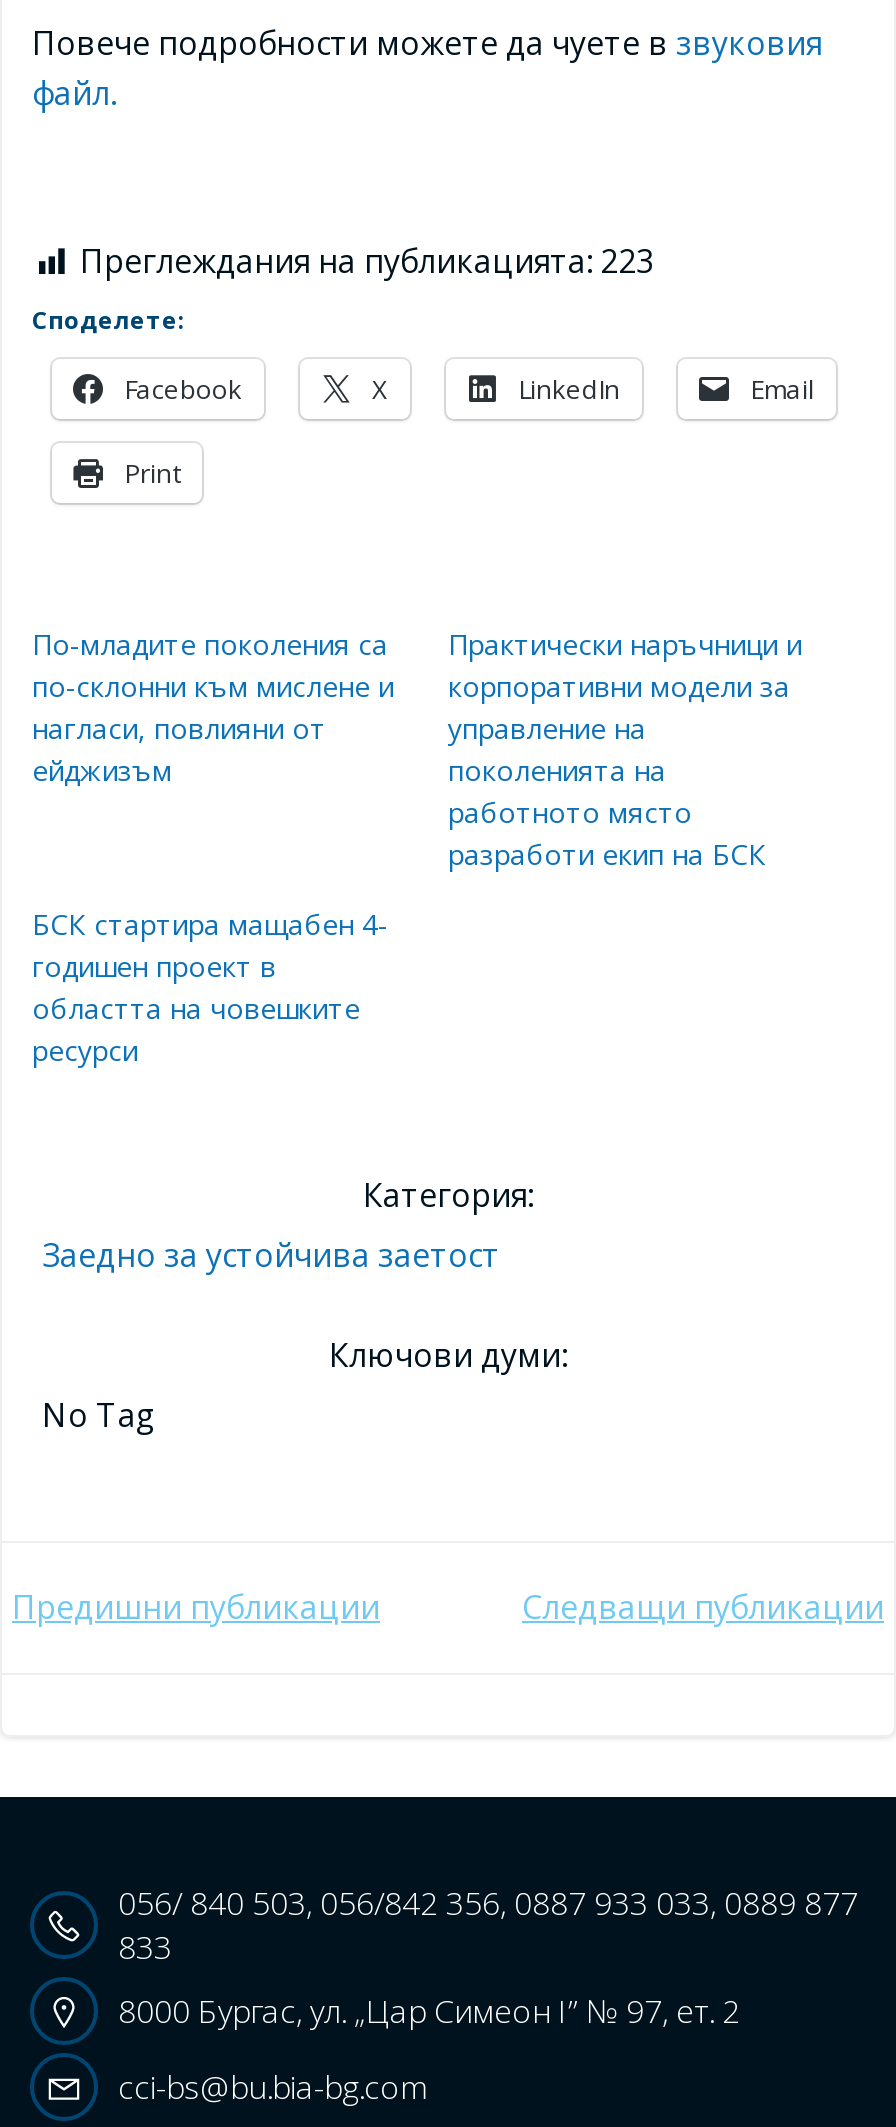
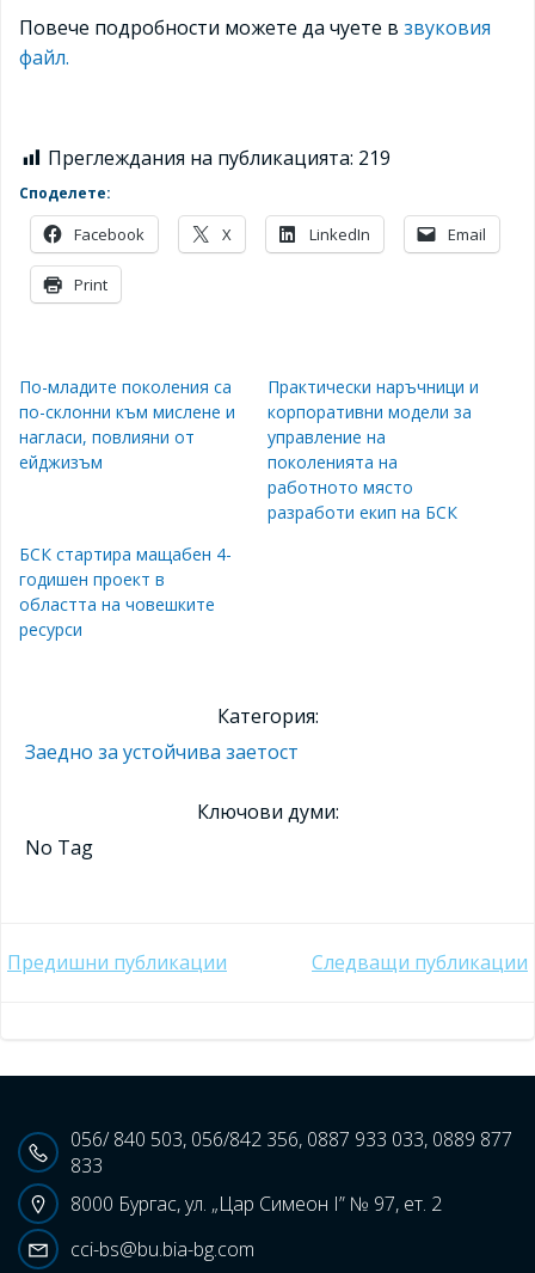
- Преглеждания на публикацията: 223
+ Преглеждания на публикацията: 219
